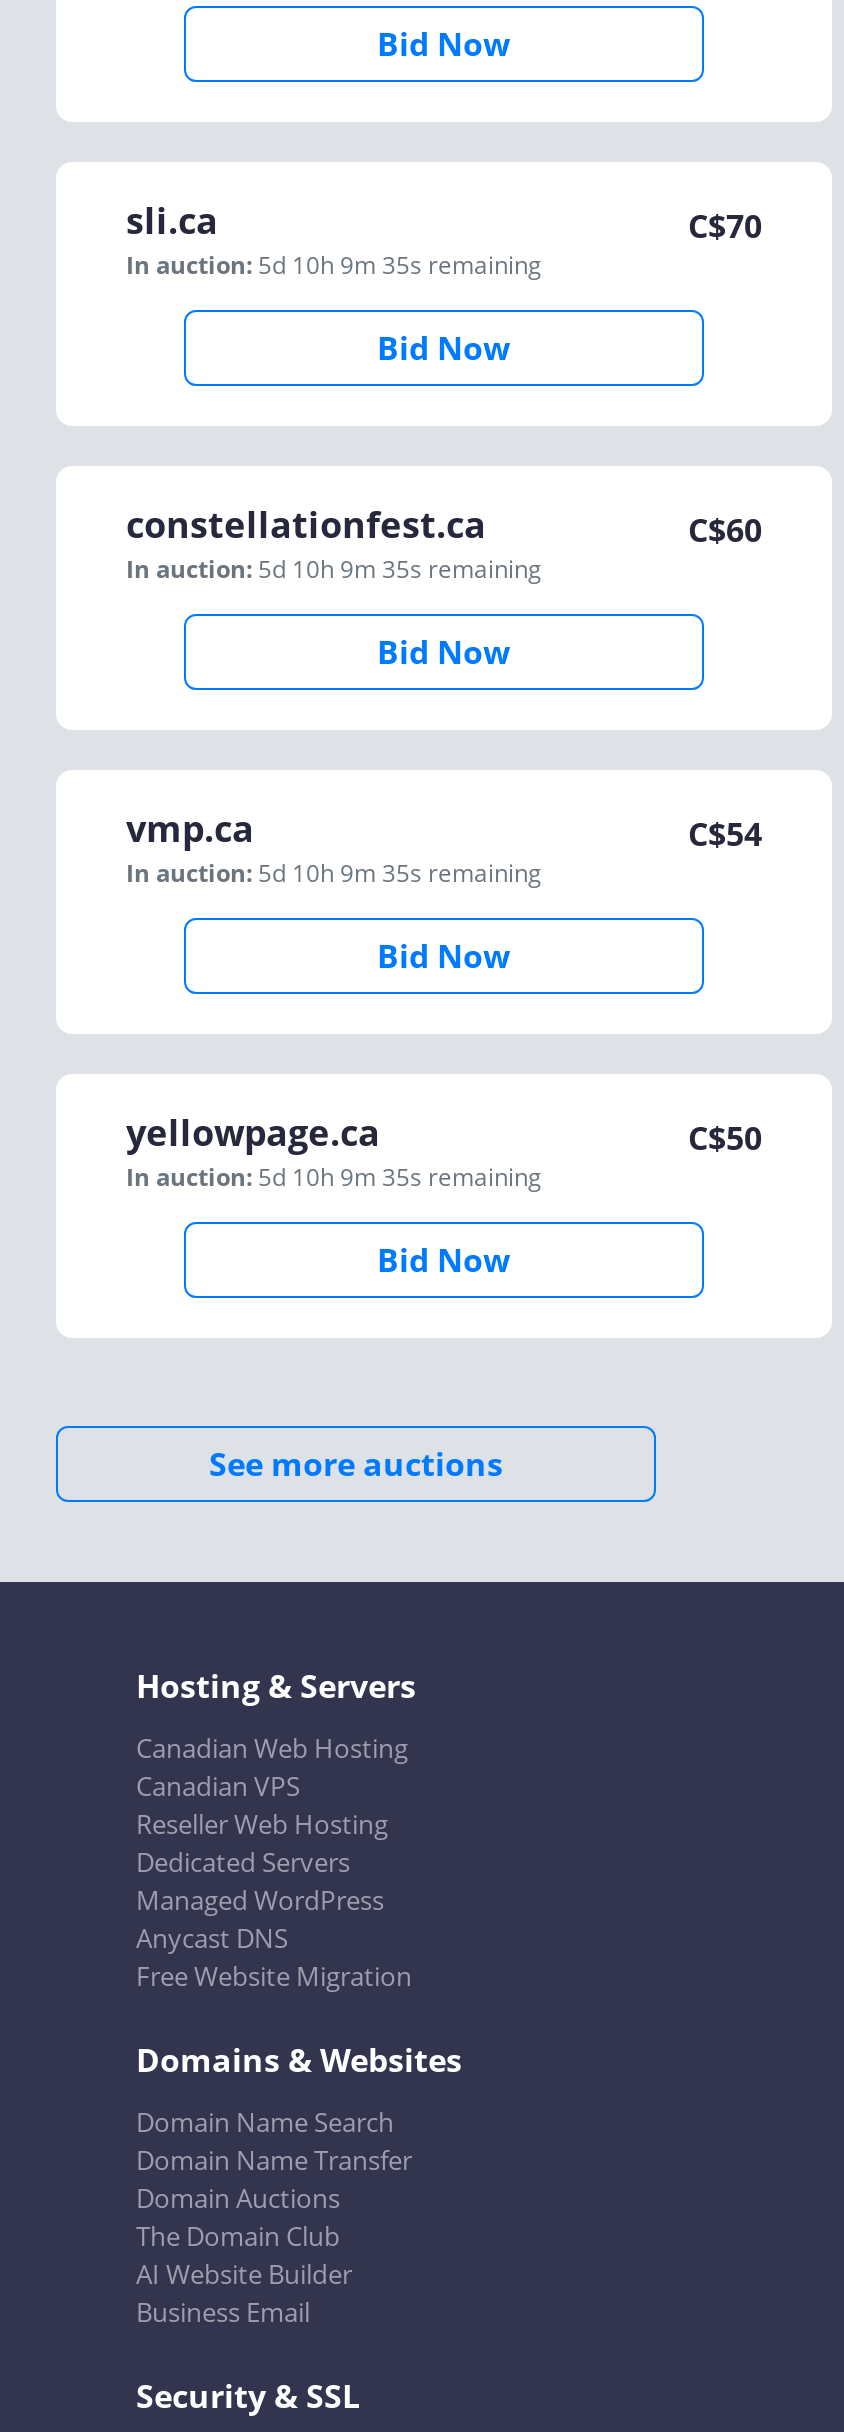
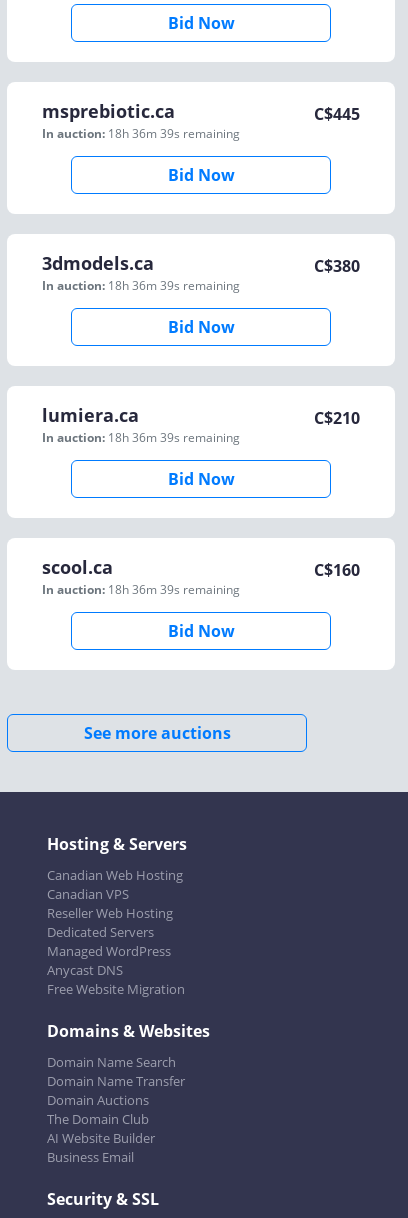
- sli.ca
- In auction: 5d 10h 9m 35s remaining
+ msprebiotic.ca
+ In auction: 18h 36m 39s remaining

- C$70
+ C$445

- constellationfest.ca
- In auction: 5d 10h 9m 35s remaining
+ 3dmodels.ca
+ In auction: 18h 36m 39s remaining

- C$60
+ C$380

- vmp.ca
- In auction: 5d 10h 9m 35s remaining
+ lumiera.ca
+ In auction: 18h 36m 39s remaining

- C$54
+ C$210

- yellowpage.ca
- In auction: 5d 10h 9m 35s remaining
+ scool.ca
+ In auction: 18h 36m 39s remaining

- C$50
+ C$160
